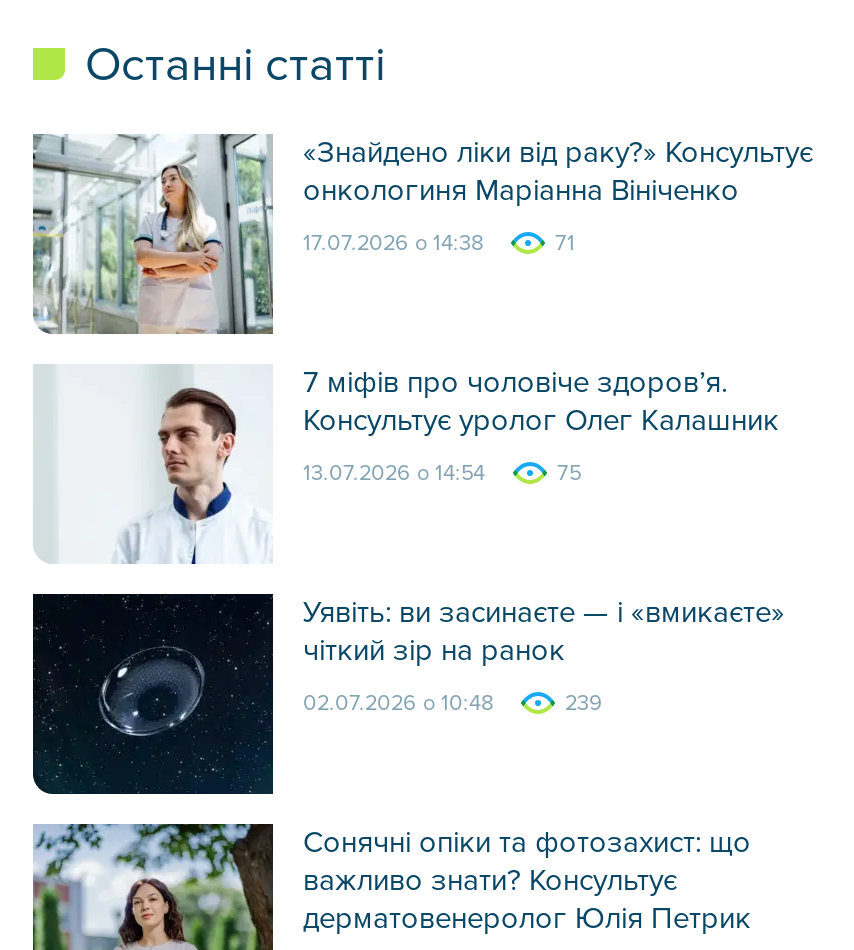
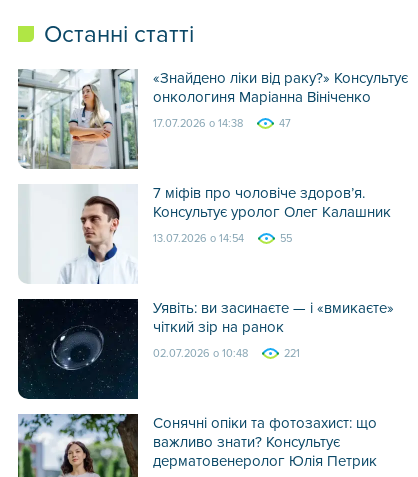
- 71
+ 47

- 75
+ 55

- 239
+ 221
